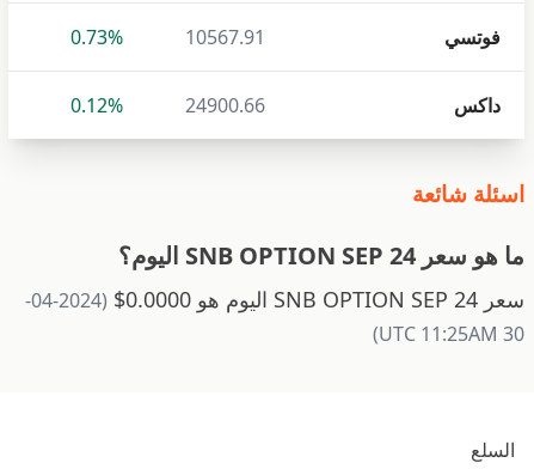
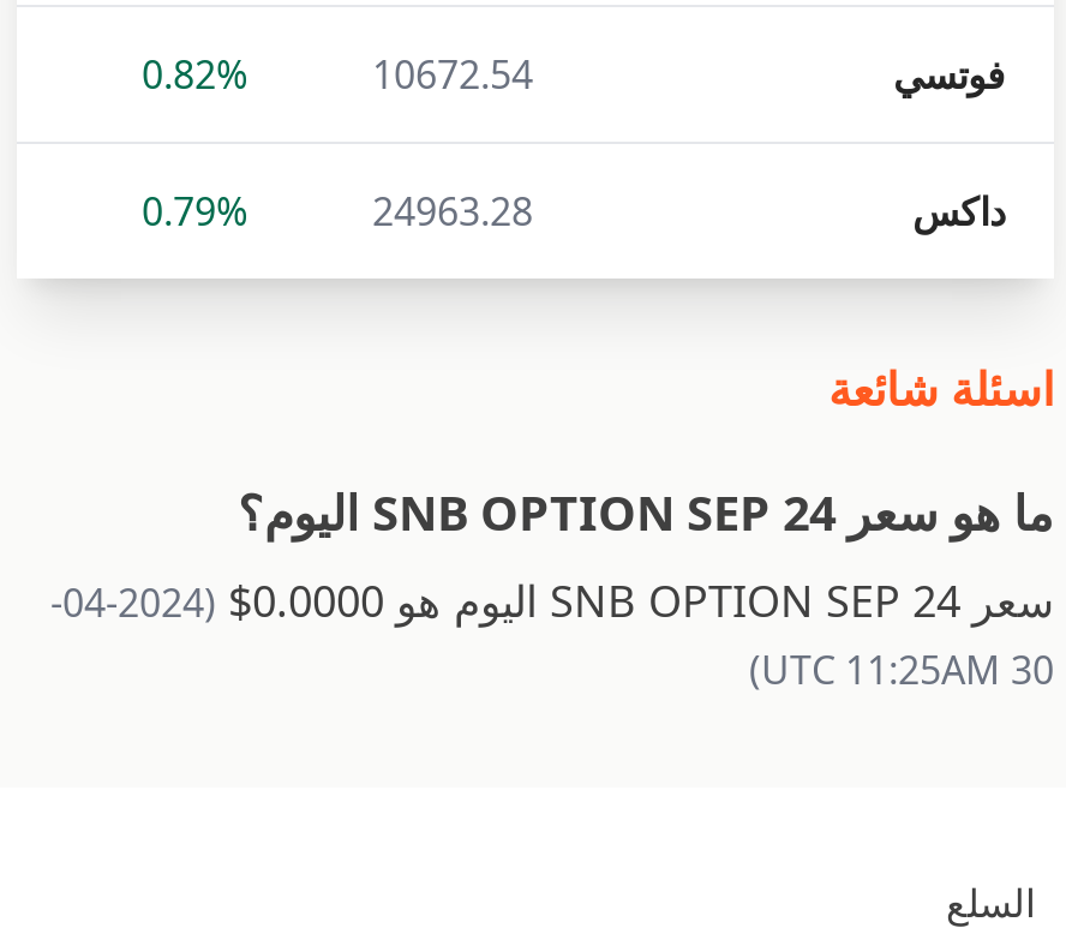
- 0.73%
+ 0.82%

- 10567.91
+ 10672.54

- 0.12%
+ 0.79%

- 24900.66
+ 24963.28
